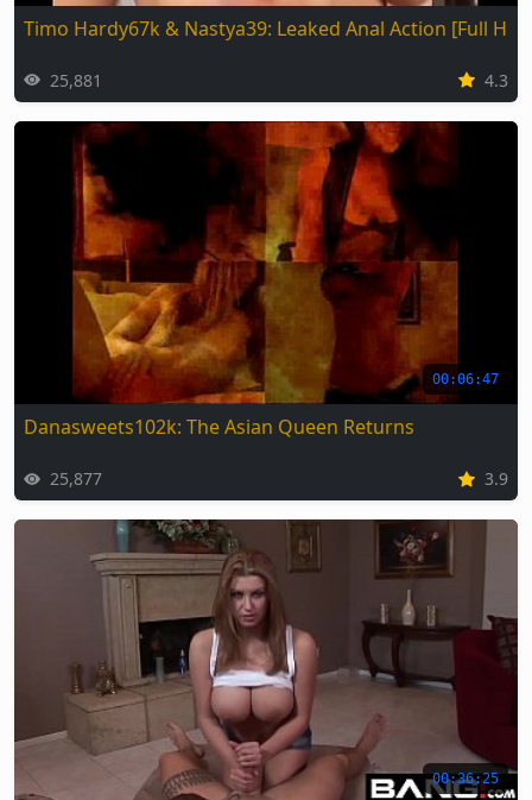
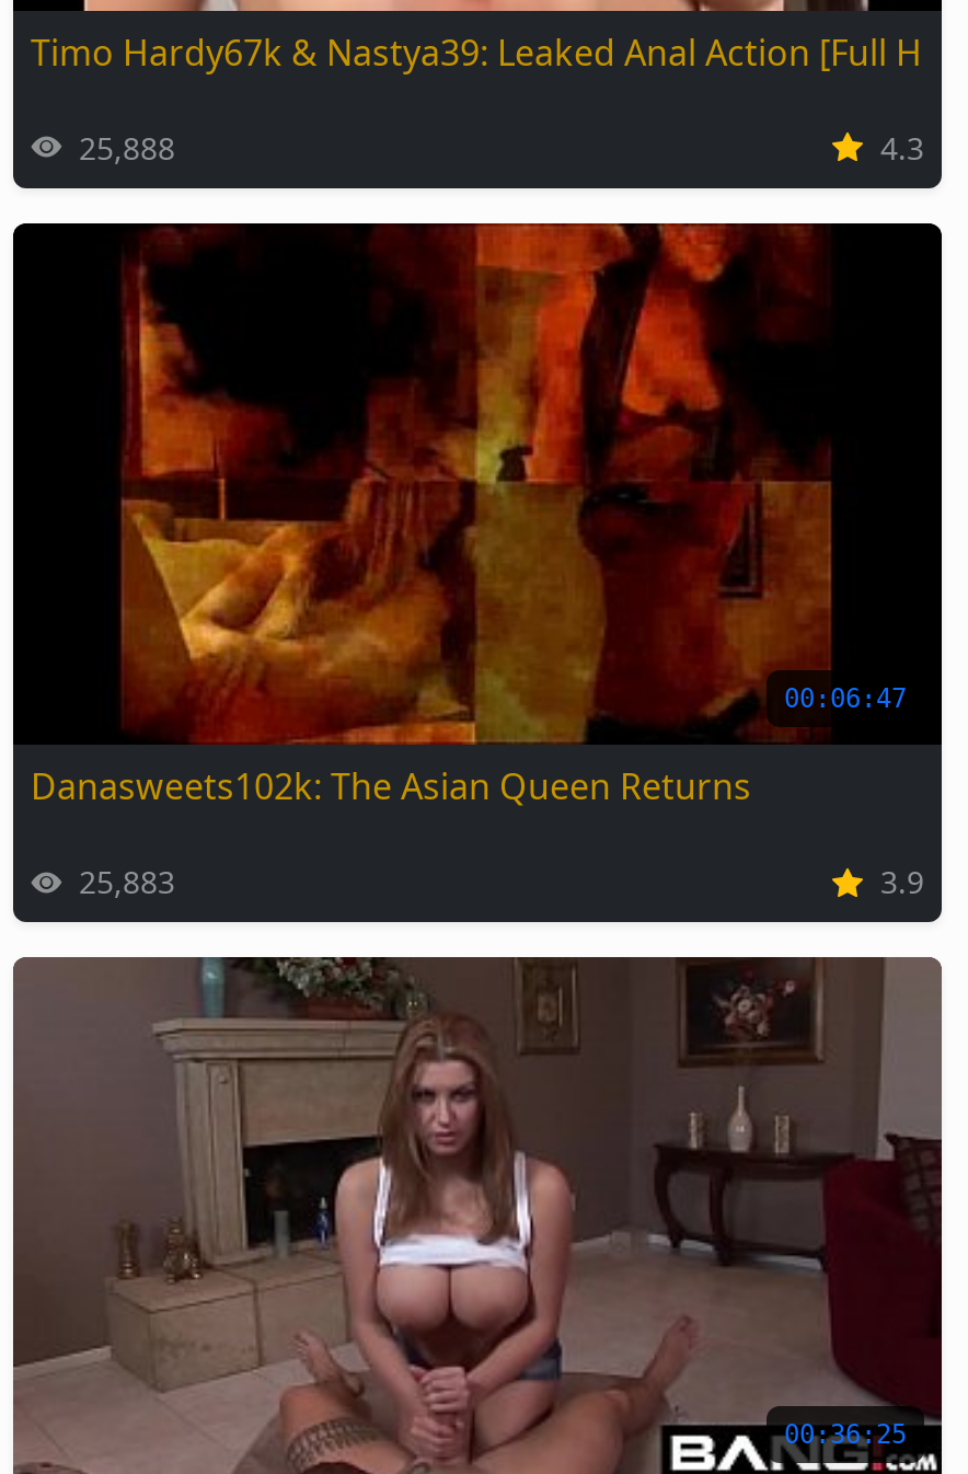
- 25,881
+ 25,888

- 25,877
+ 25,883
